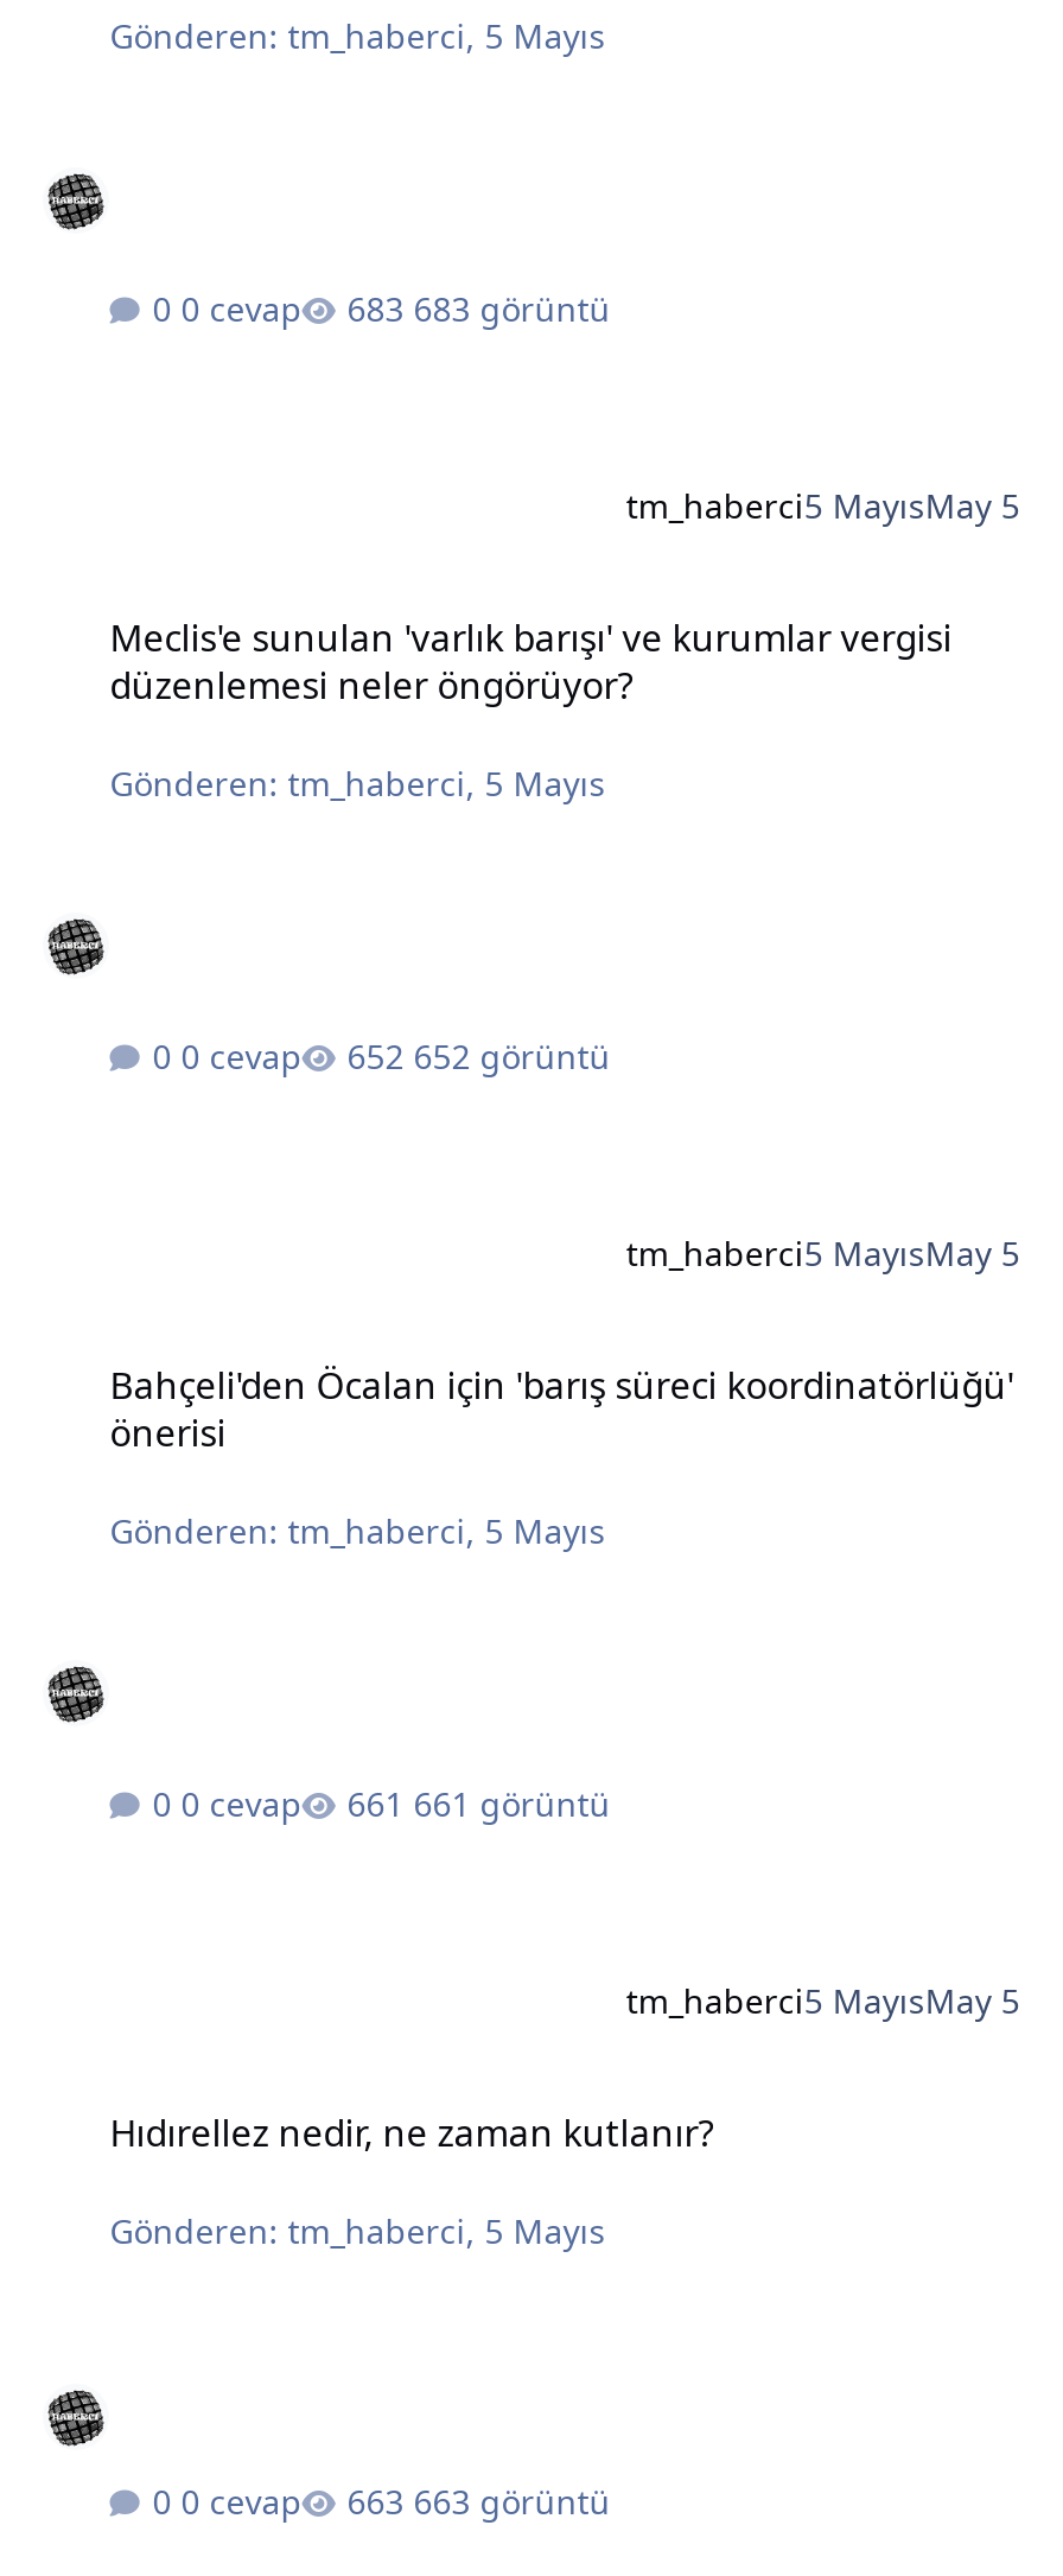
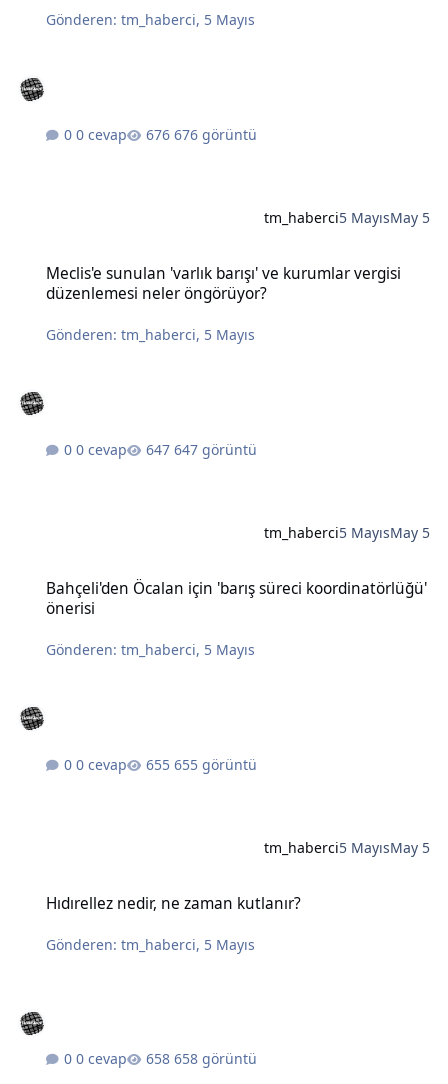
- 683 görüntü
+ 676 görüntü

- 652 görüntü
+ 647 görüntü

- 661 görüntü
+ 655 görüntü

- 663 görüntü
+ 658 görüntü
